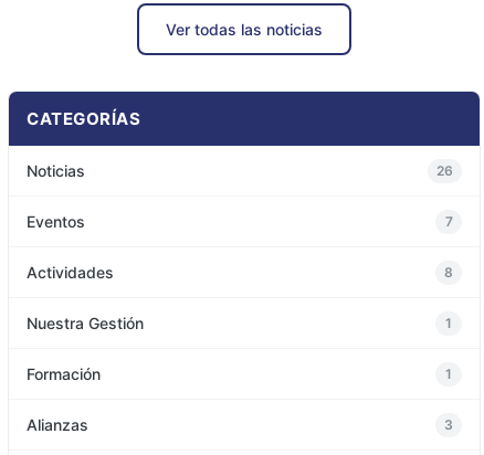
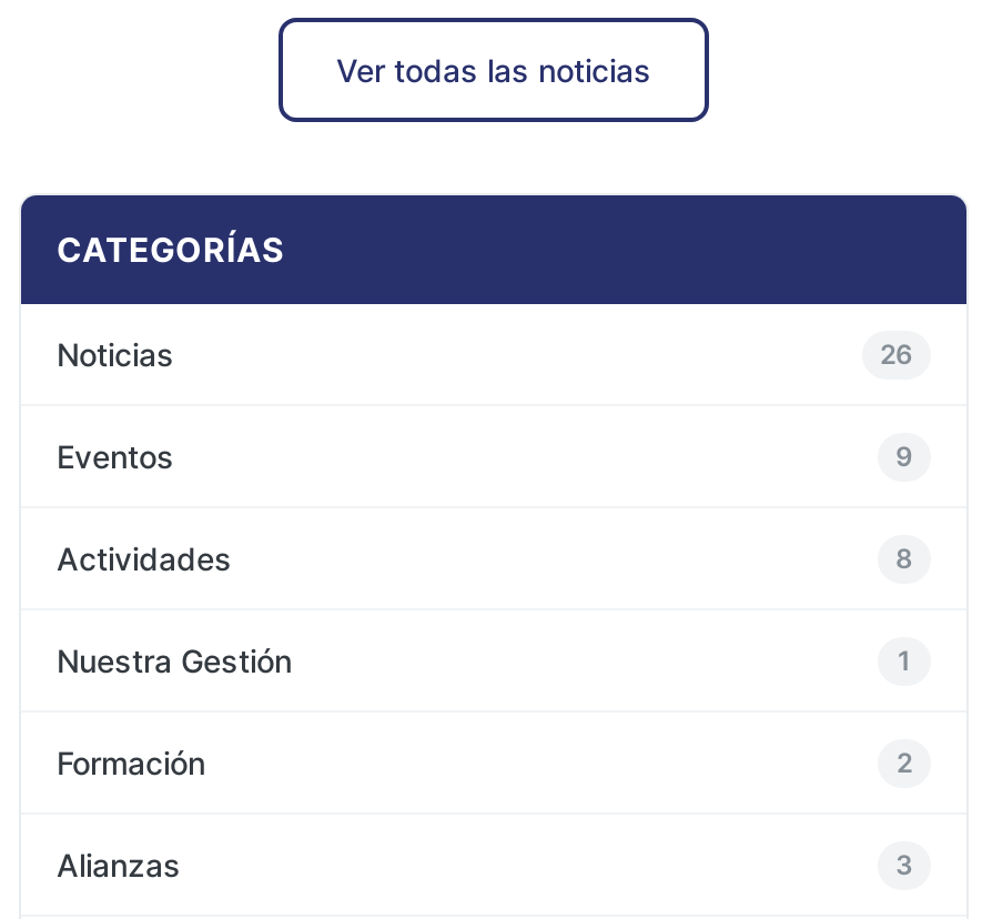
- 7
+ 9

- 1
+ 2
